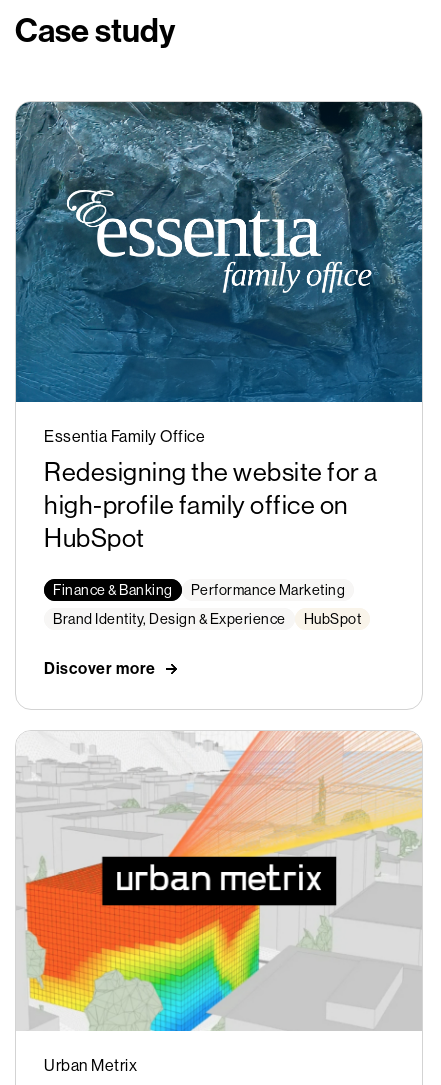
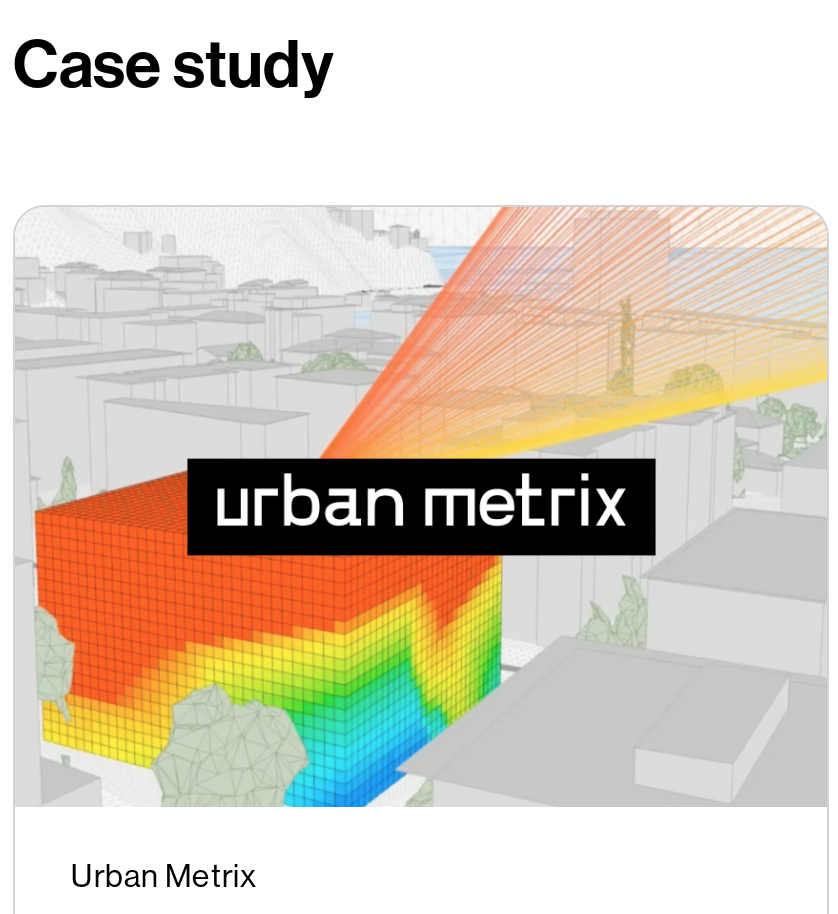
- [image]
- Essentia Family Office
- Redesigning the website for a
- high-profile family office on
- HubSpot
- Finance & Banking
- Performance Marketing
- Brand Identity, Design & Experience
- HubSpot
- Discover more
